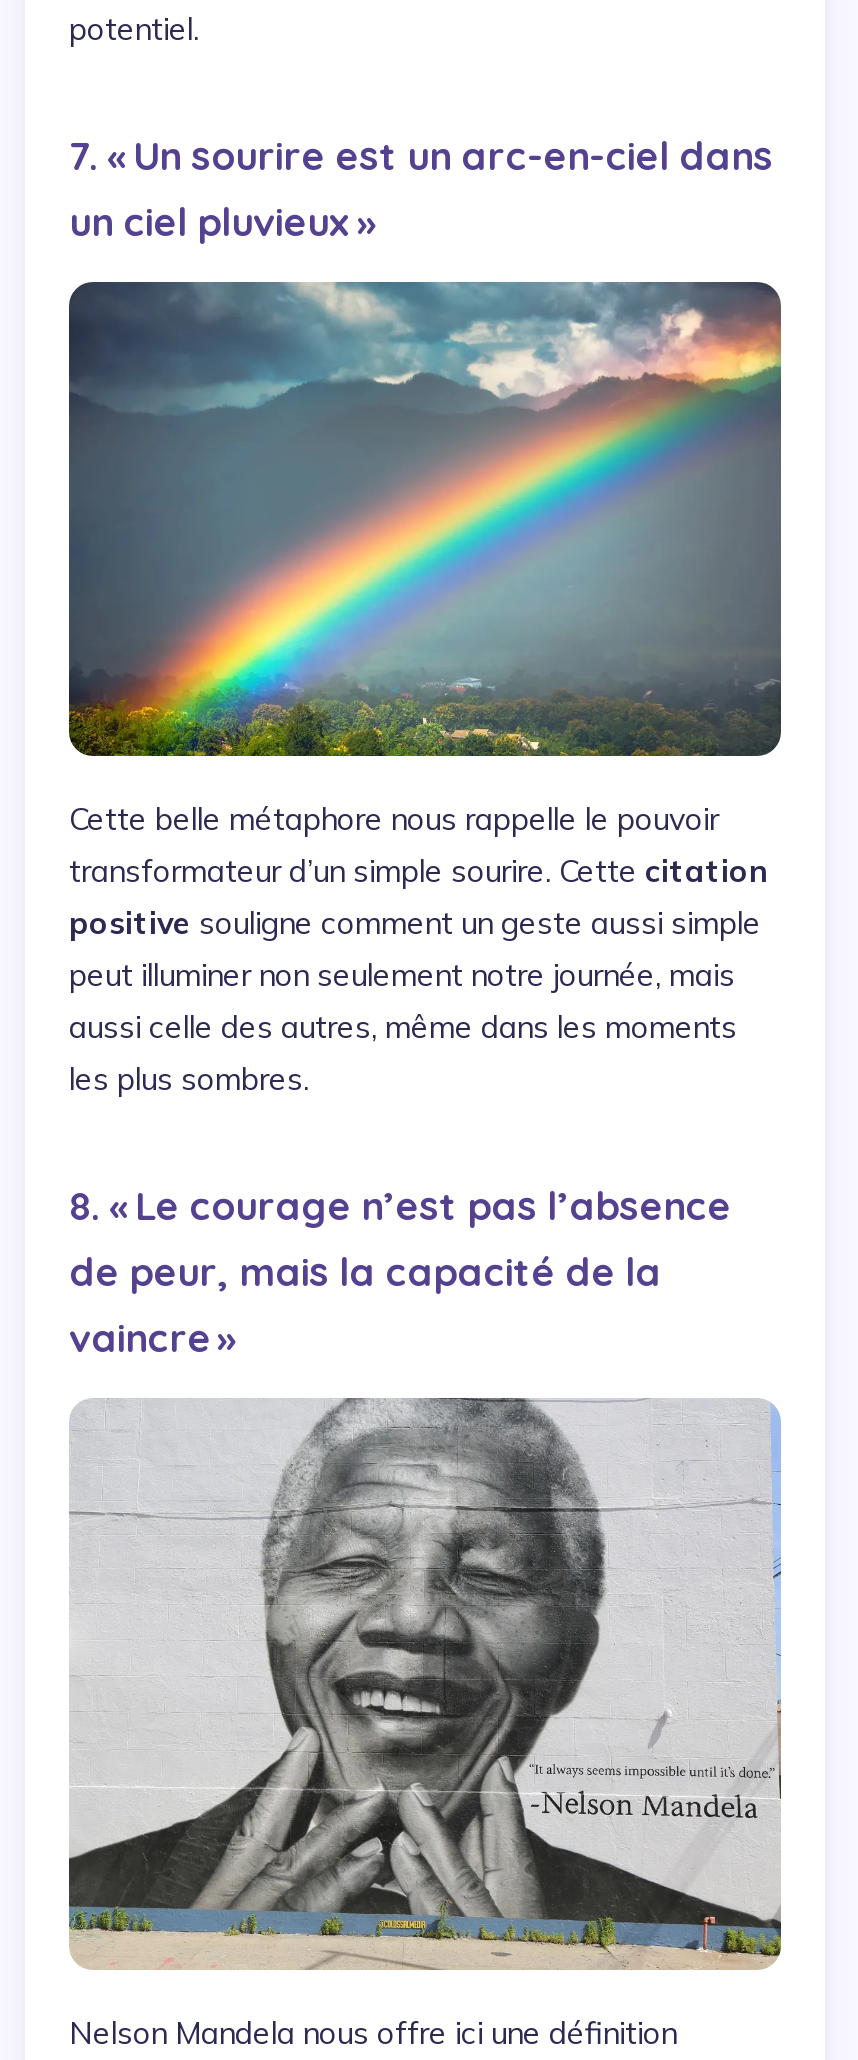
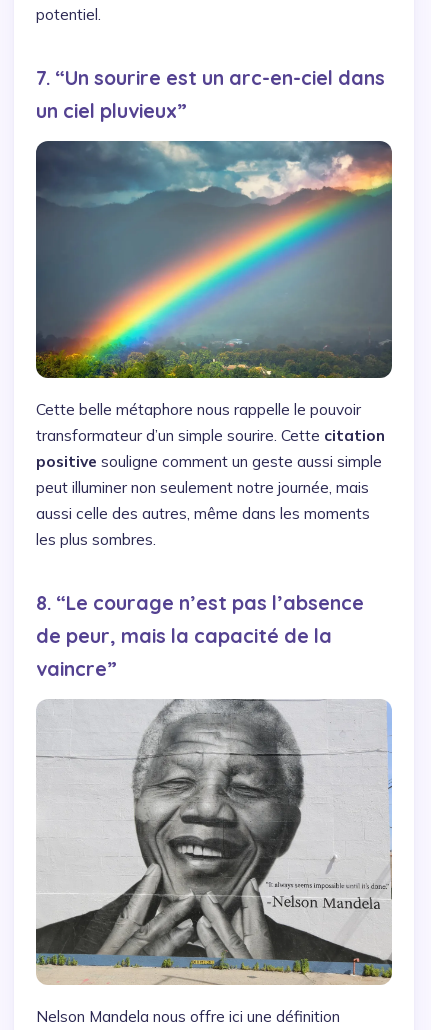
- 7. « Un sourire est un arc-en-ciel dans
- un ciel pluvieux »
+ 7. “Un sourire est un arc-en-ciel dans
+ un ciel pluvieux”

- 8. « Le courage n’est pas l’absence
+ 8. “Le courage n’est pas l’absence

- vaincre »
+ vaincre”
